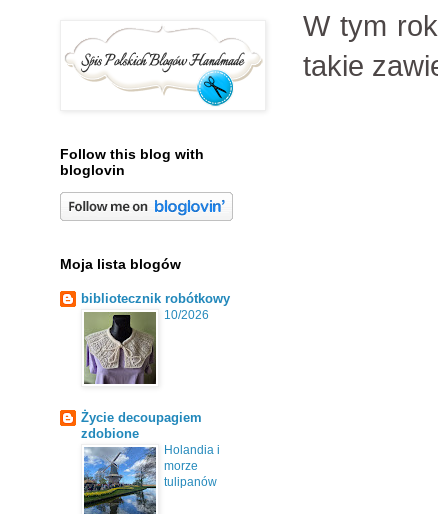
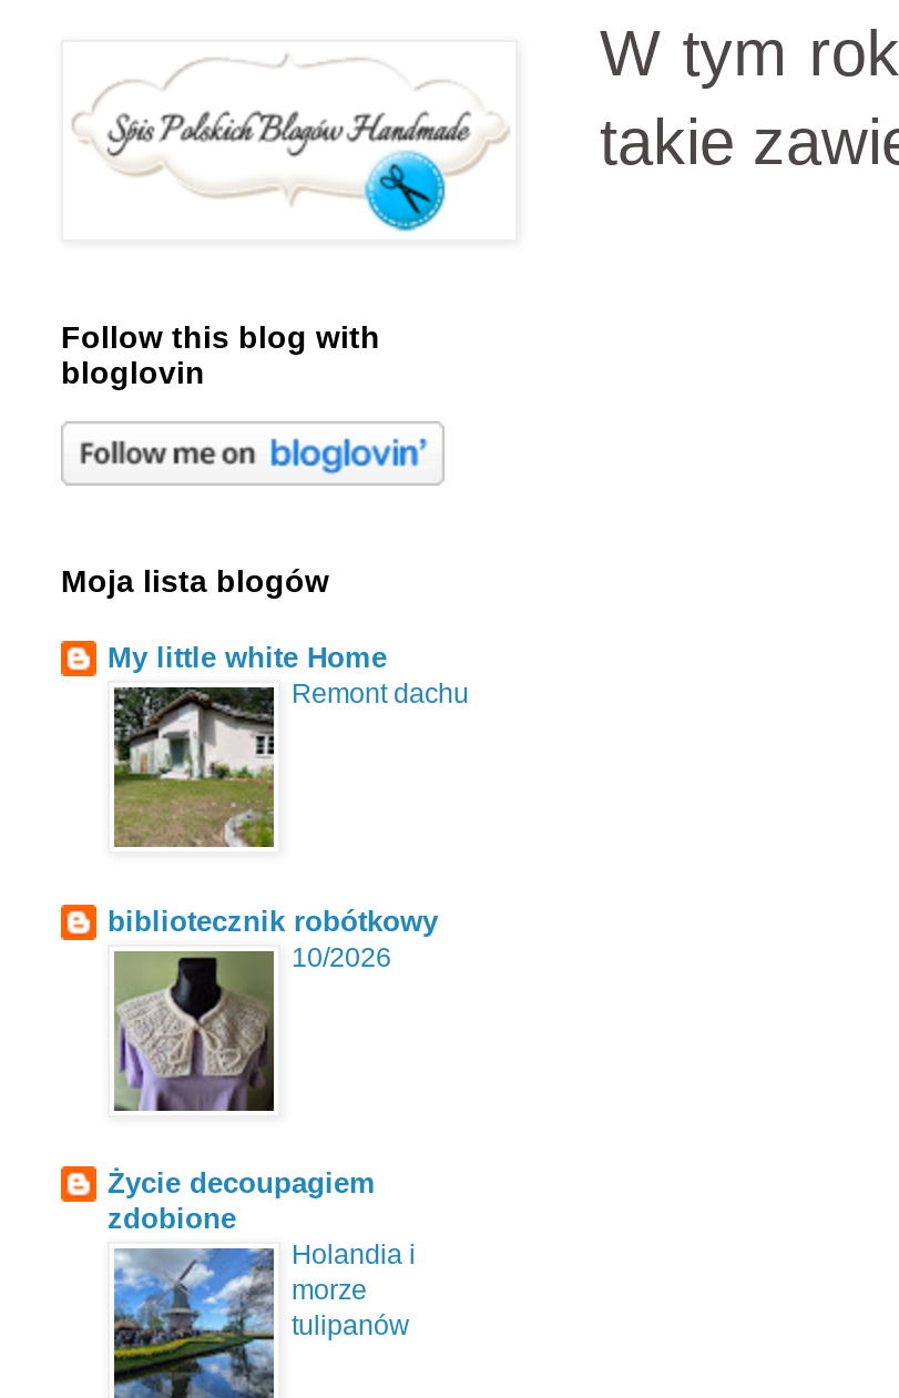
+ [image]
+ My little white Home
+ Remont dachu
